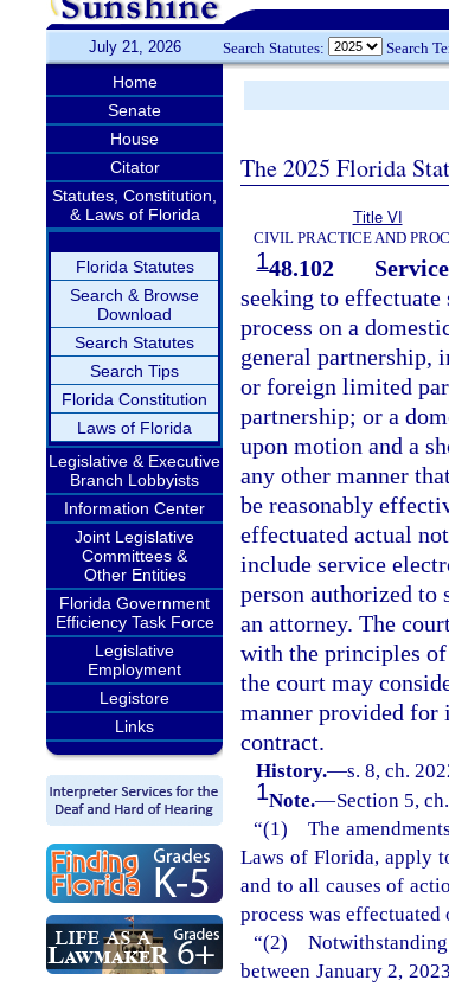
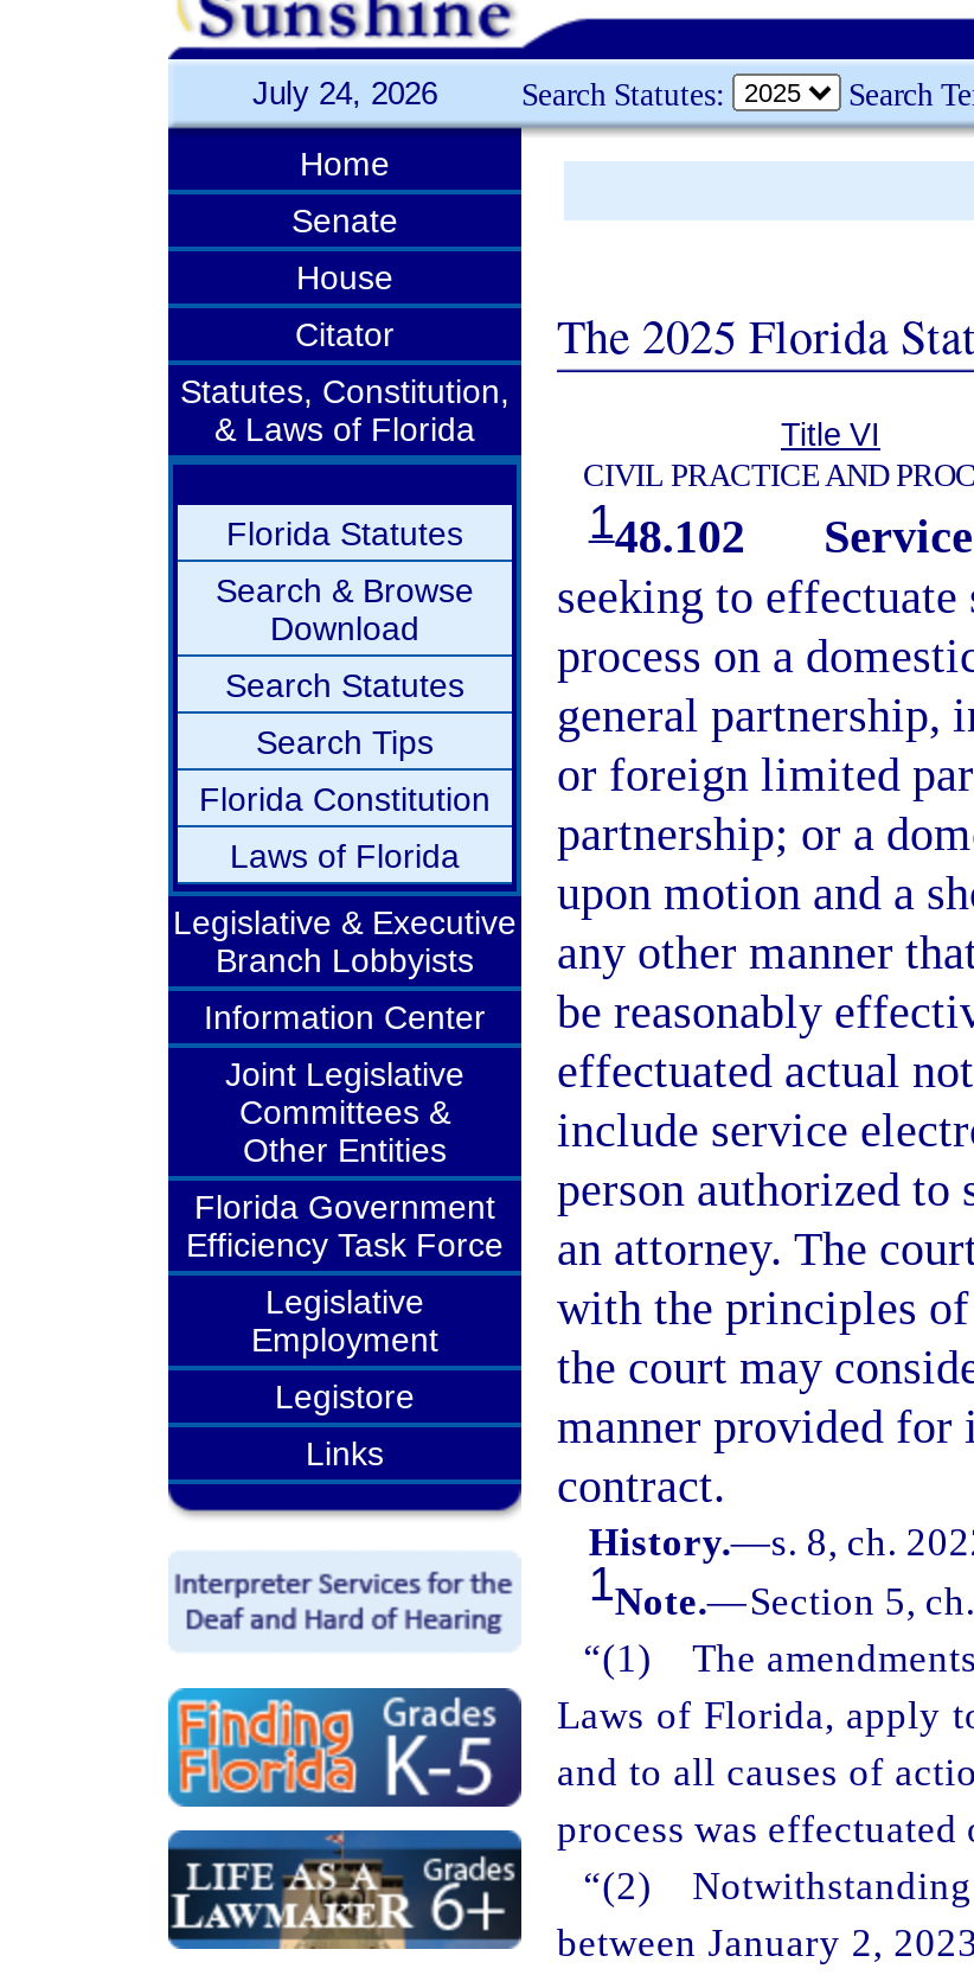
- July 21, 2026
+ July 24, 2026
